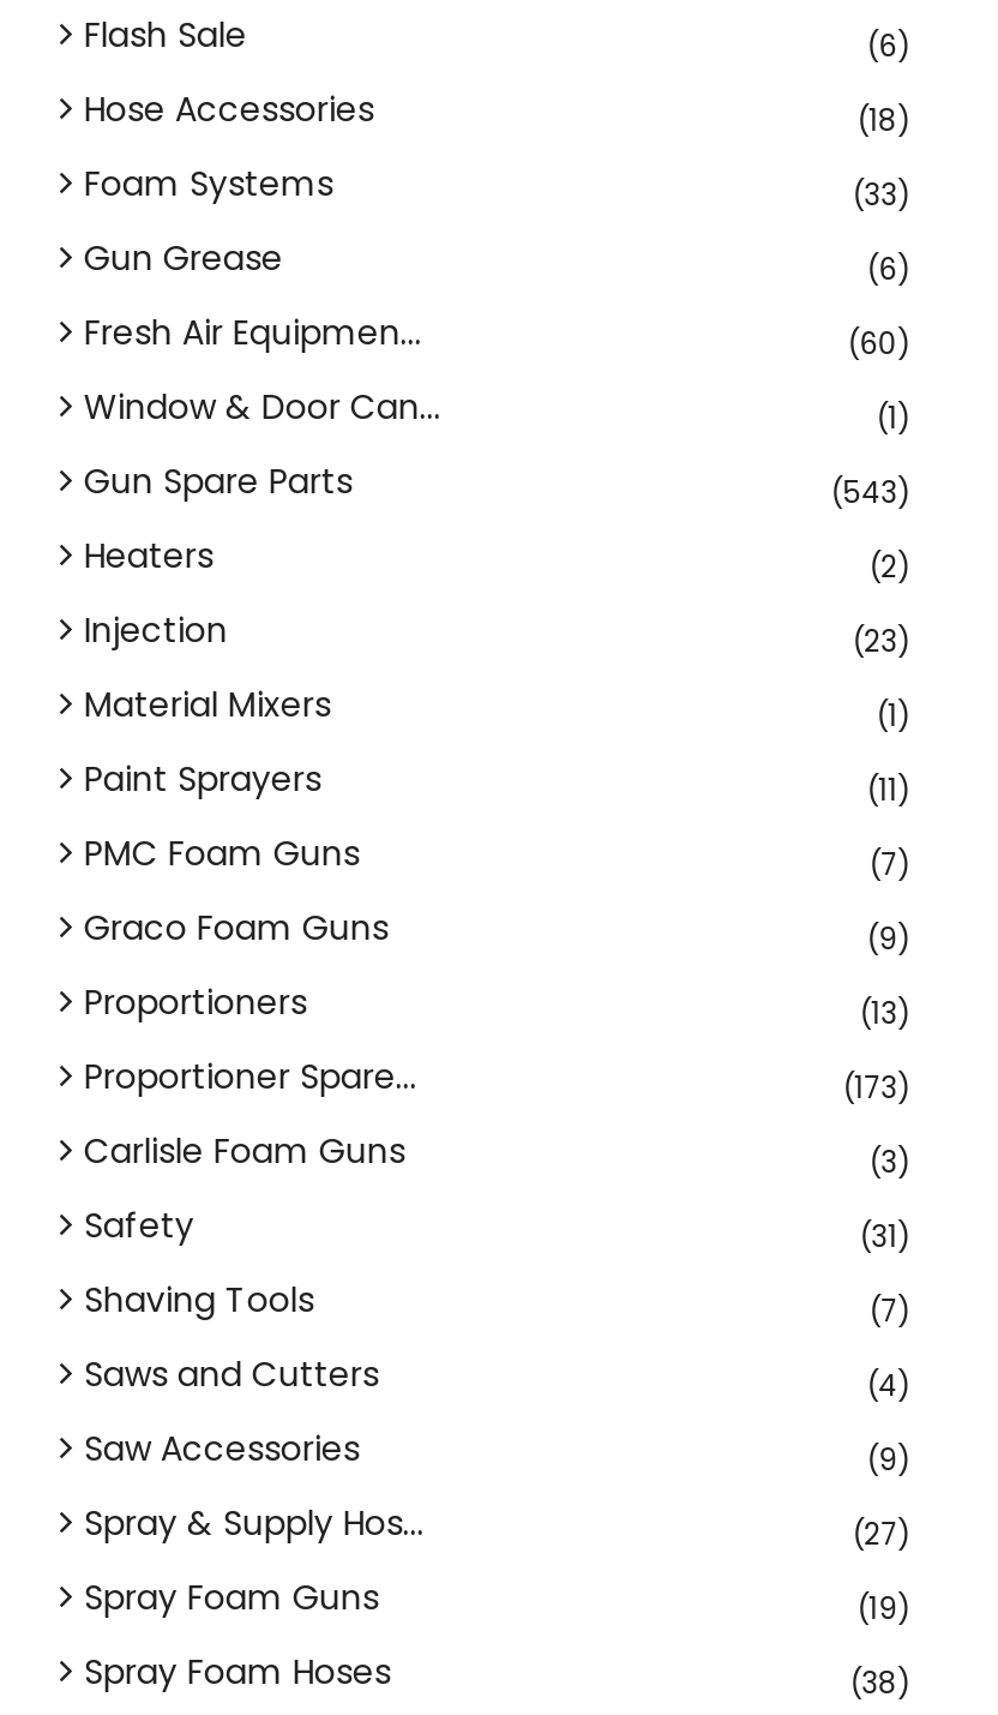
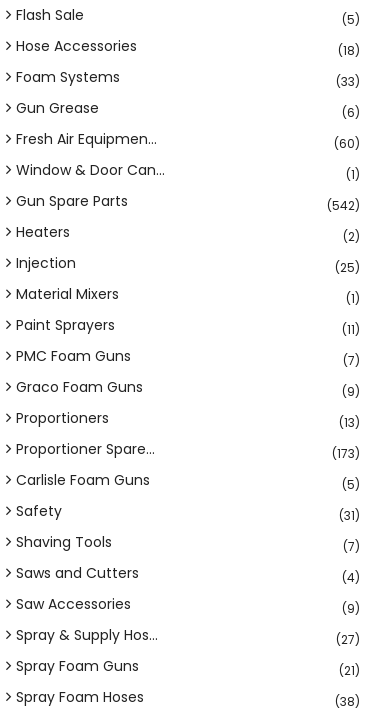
- (6)
+ (5)

- (543)
+ (542)

- (23)
+ (25)

- (3)
+ (5)

- (19)
+ (21)
